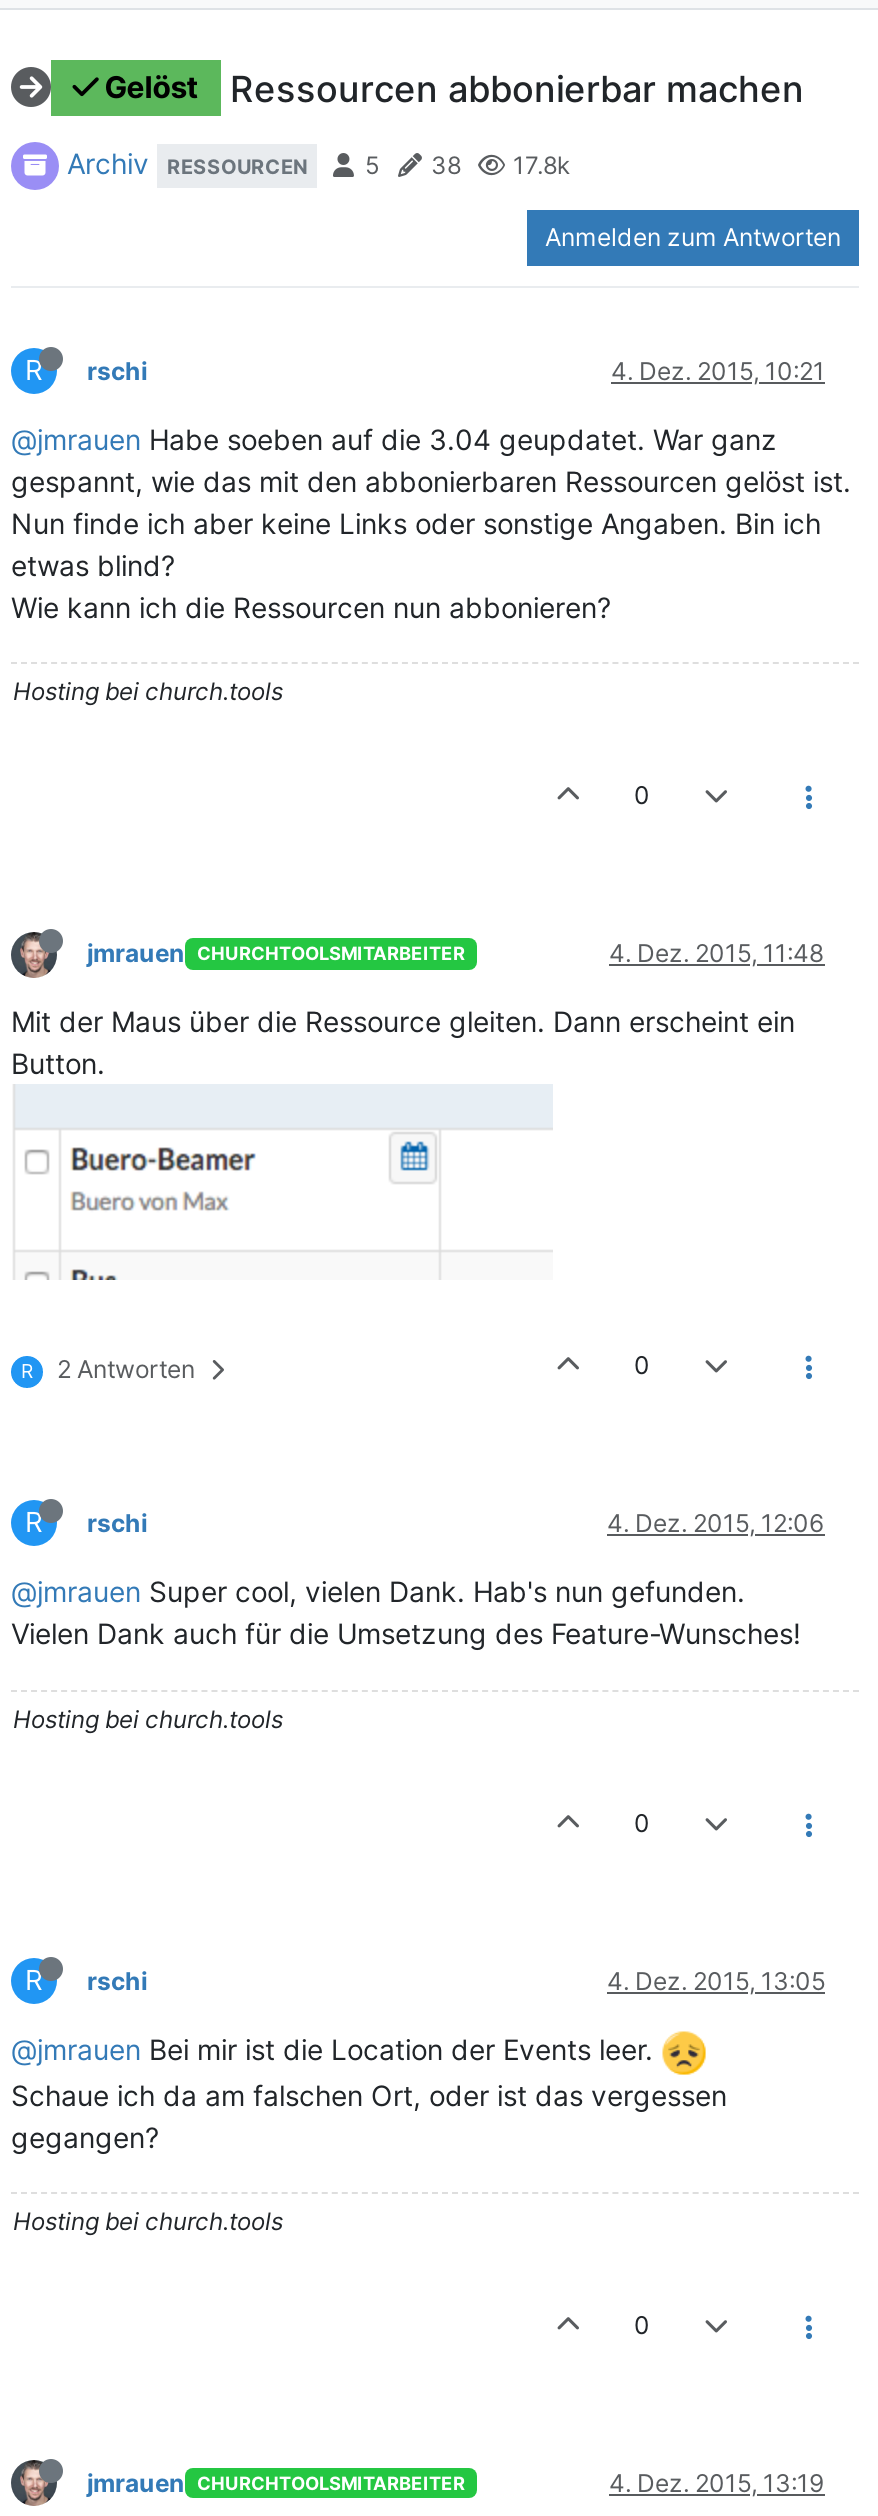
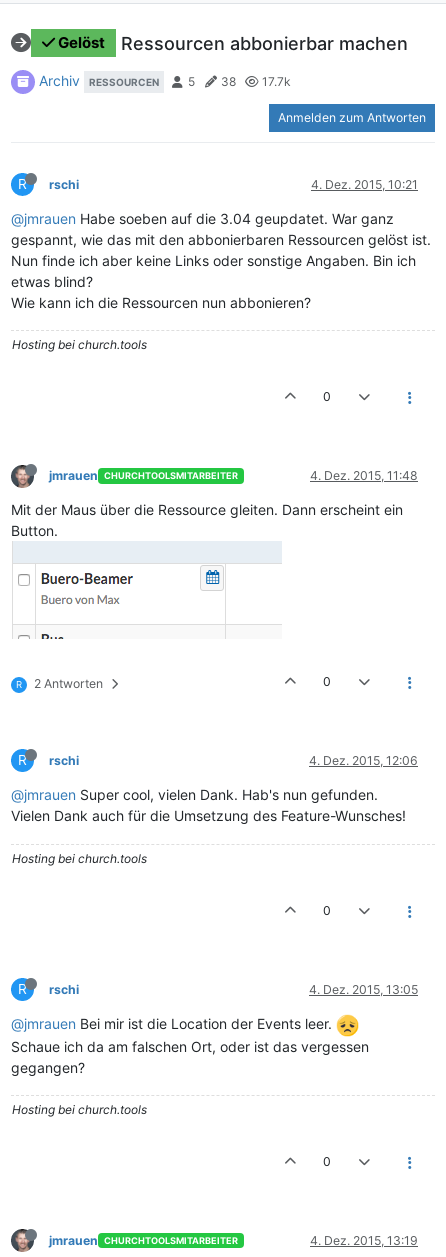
- 5 38 17.8k
+ 5 38 17.7k
